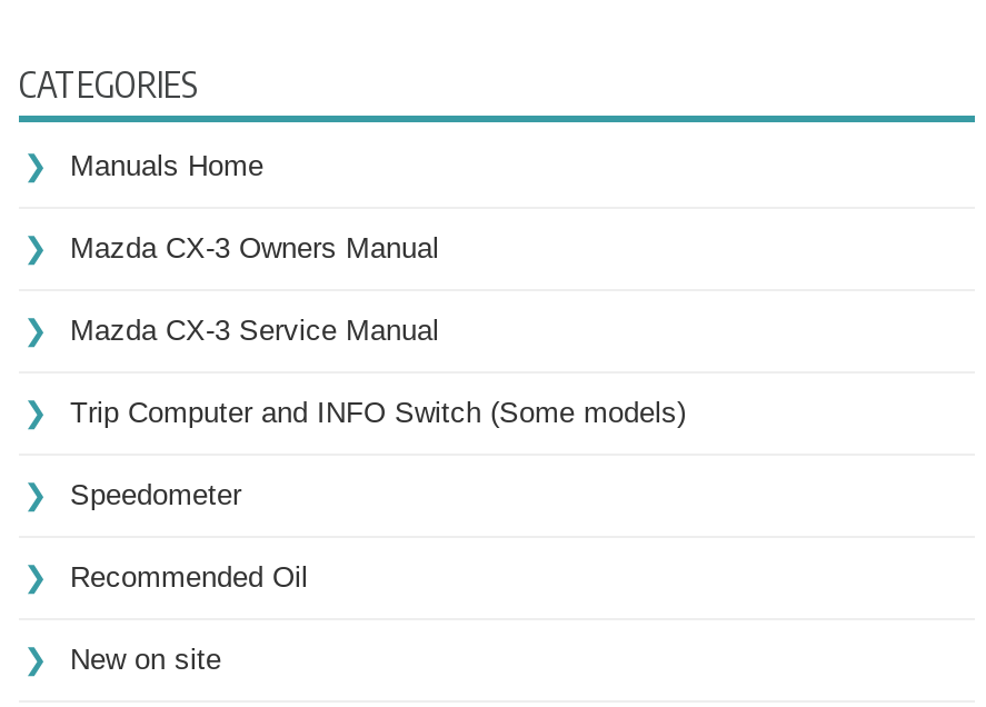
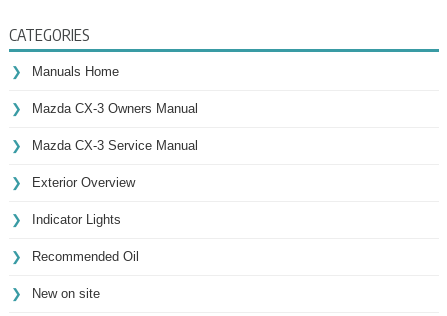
- Trip Computer and INFO Switch (Some models)
+ Exterior Overview

- Speedometer
+ Indicator Lights
